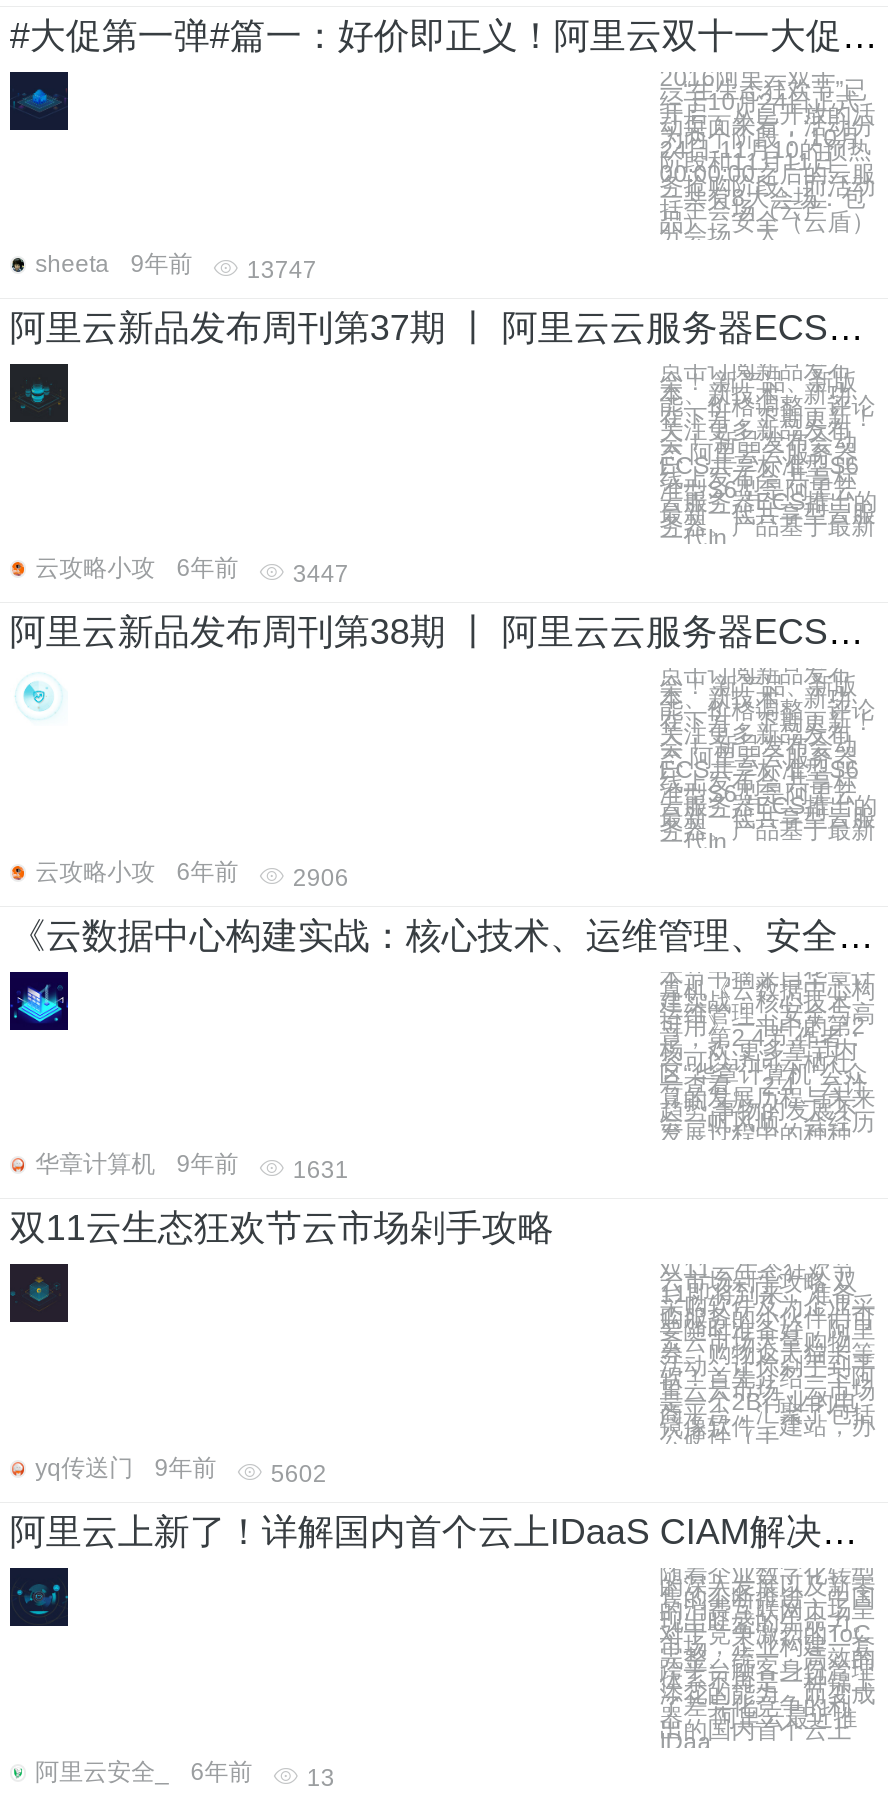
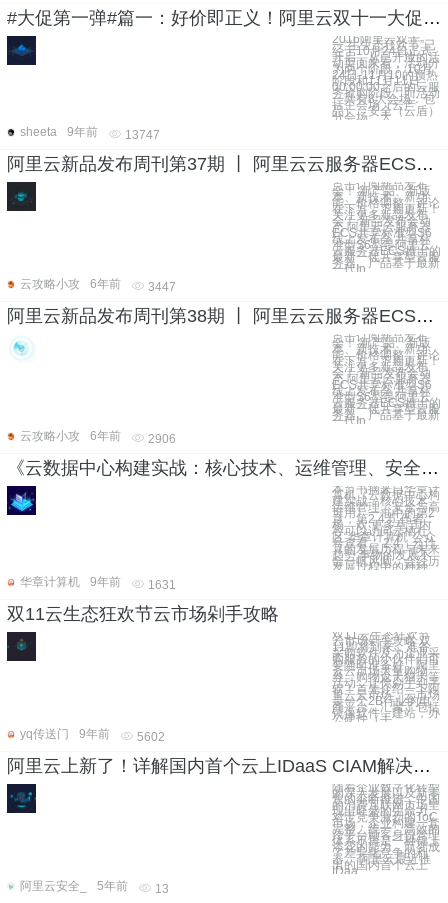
- 阿里云安全_ 6年前 13
+ 阿里云安全_ 5年前 13
